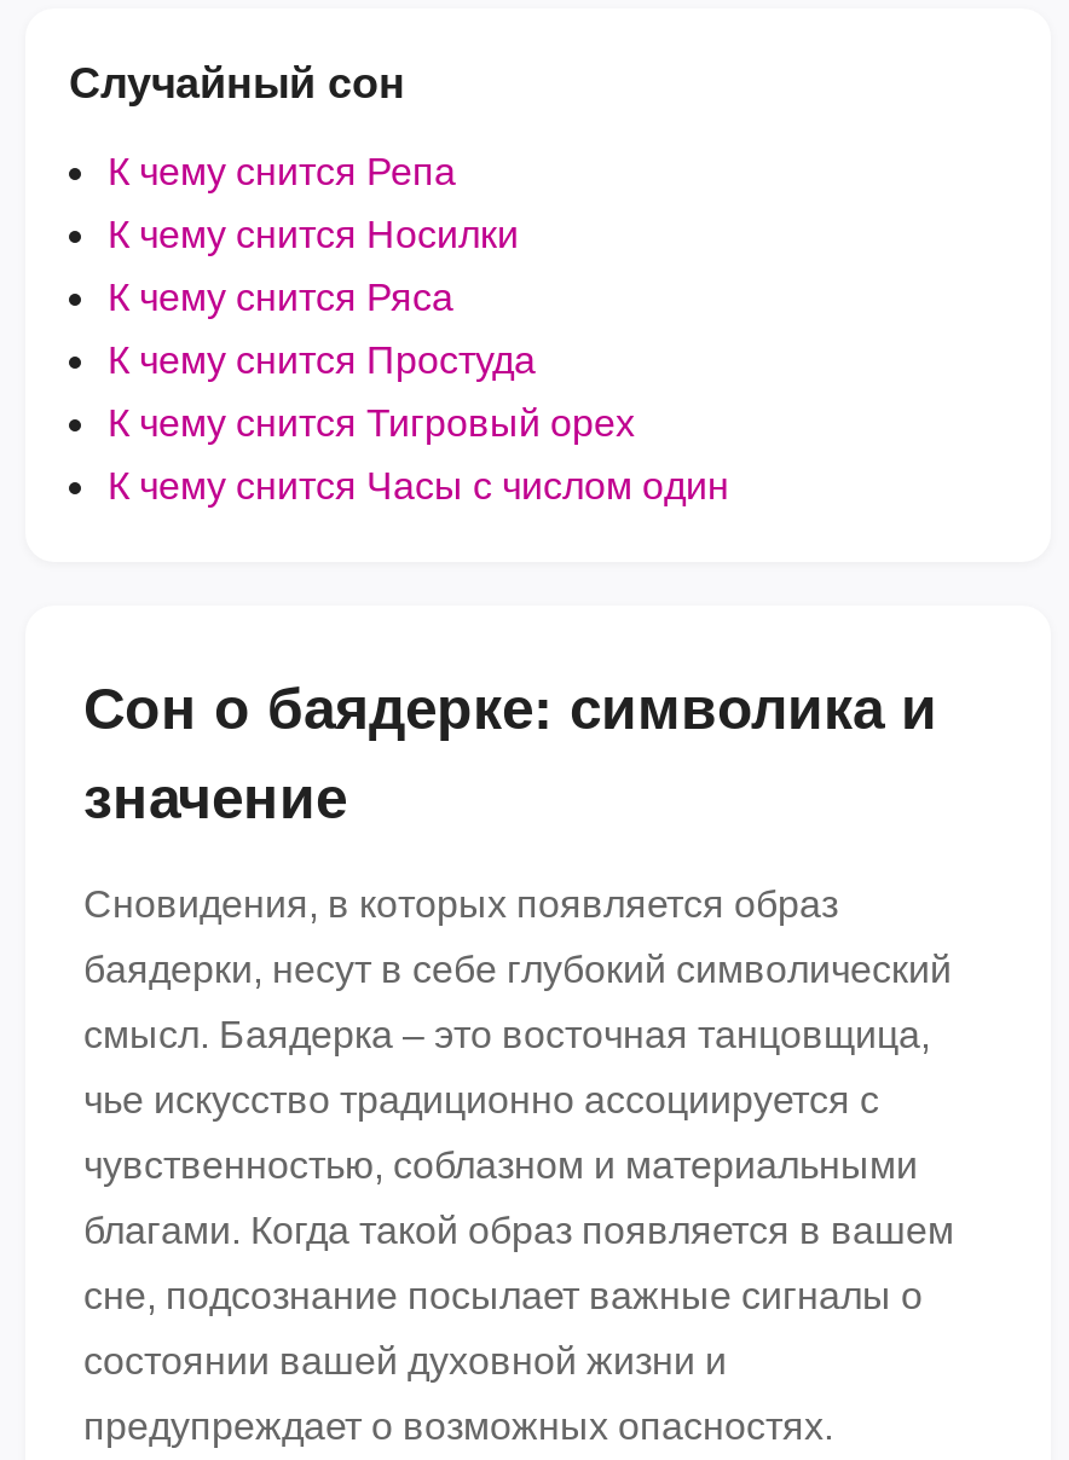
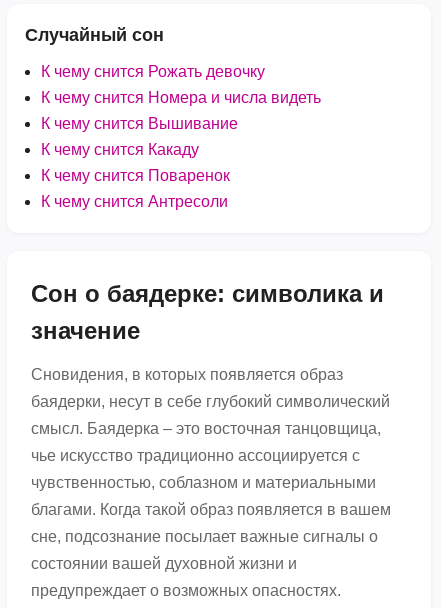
- К чему снится Репа
+ К чему снится Рожать девочку

- К чему снится Носилки
+ К чему снится Номера и числа видеть

- К чему снится Ряса
+ К чему снится Вышивание

- К чему снится Простуда
+ К чему снится Какаду

- К чему снится Тигровый орех
+ К чему снится Поваренок

- К чему снится Часы с числом один
+ К чему снится Антресоли
